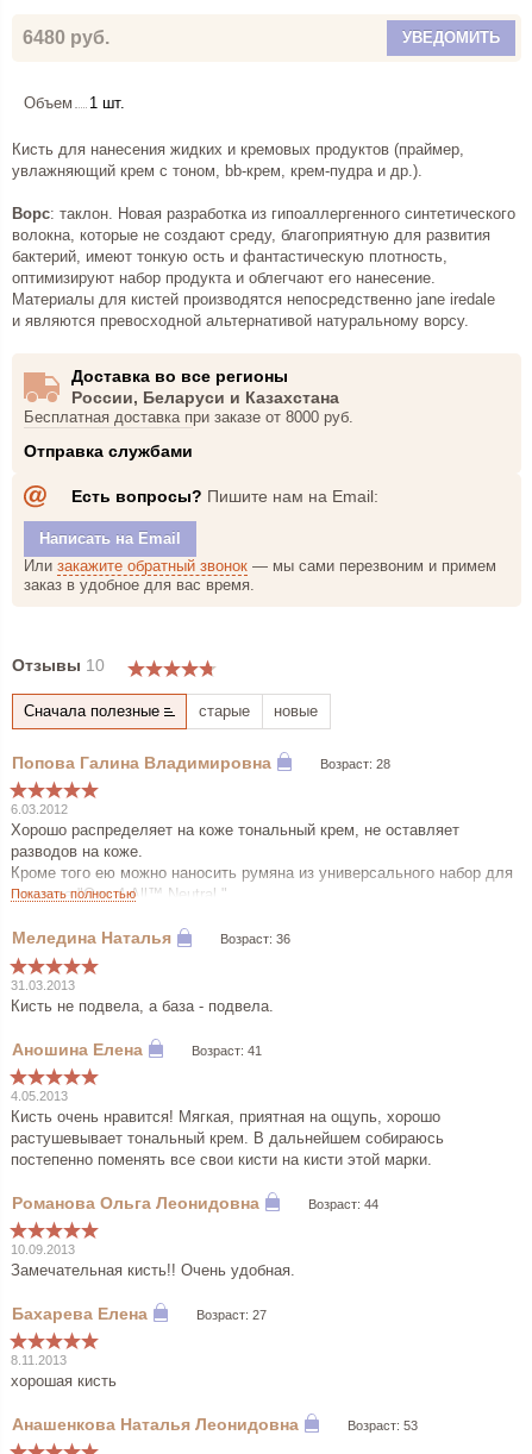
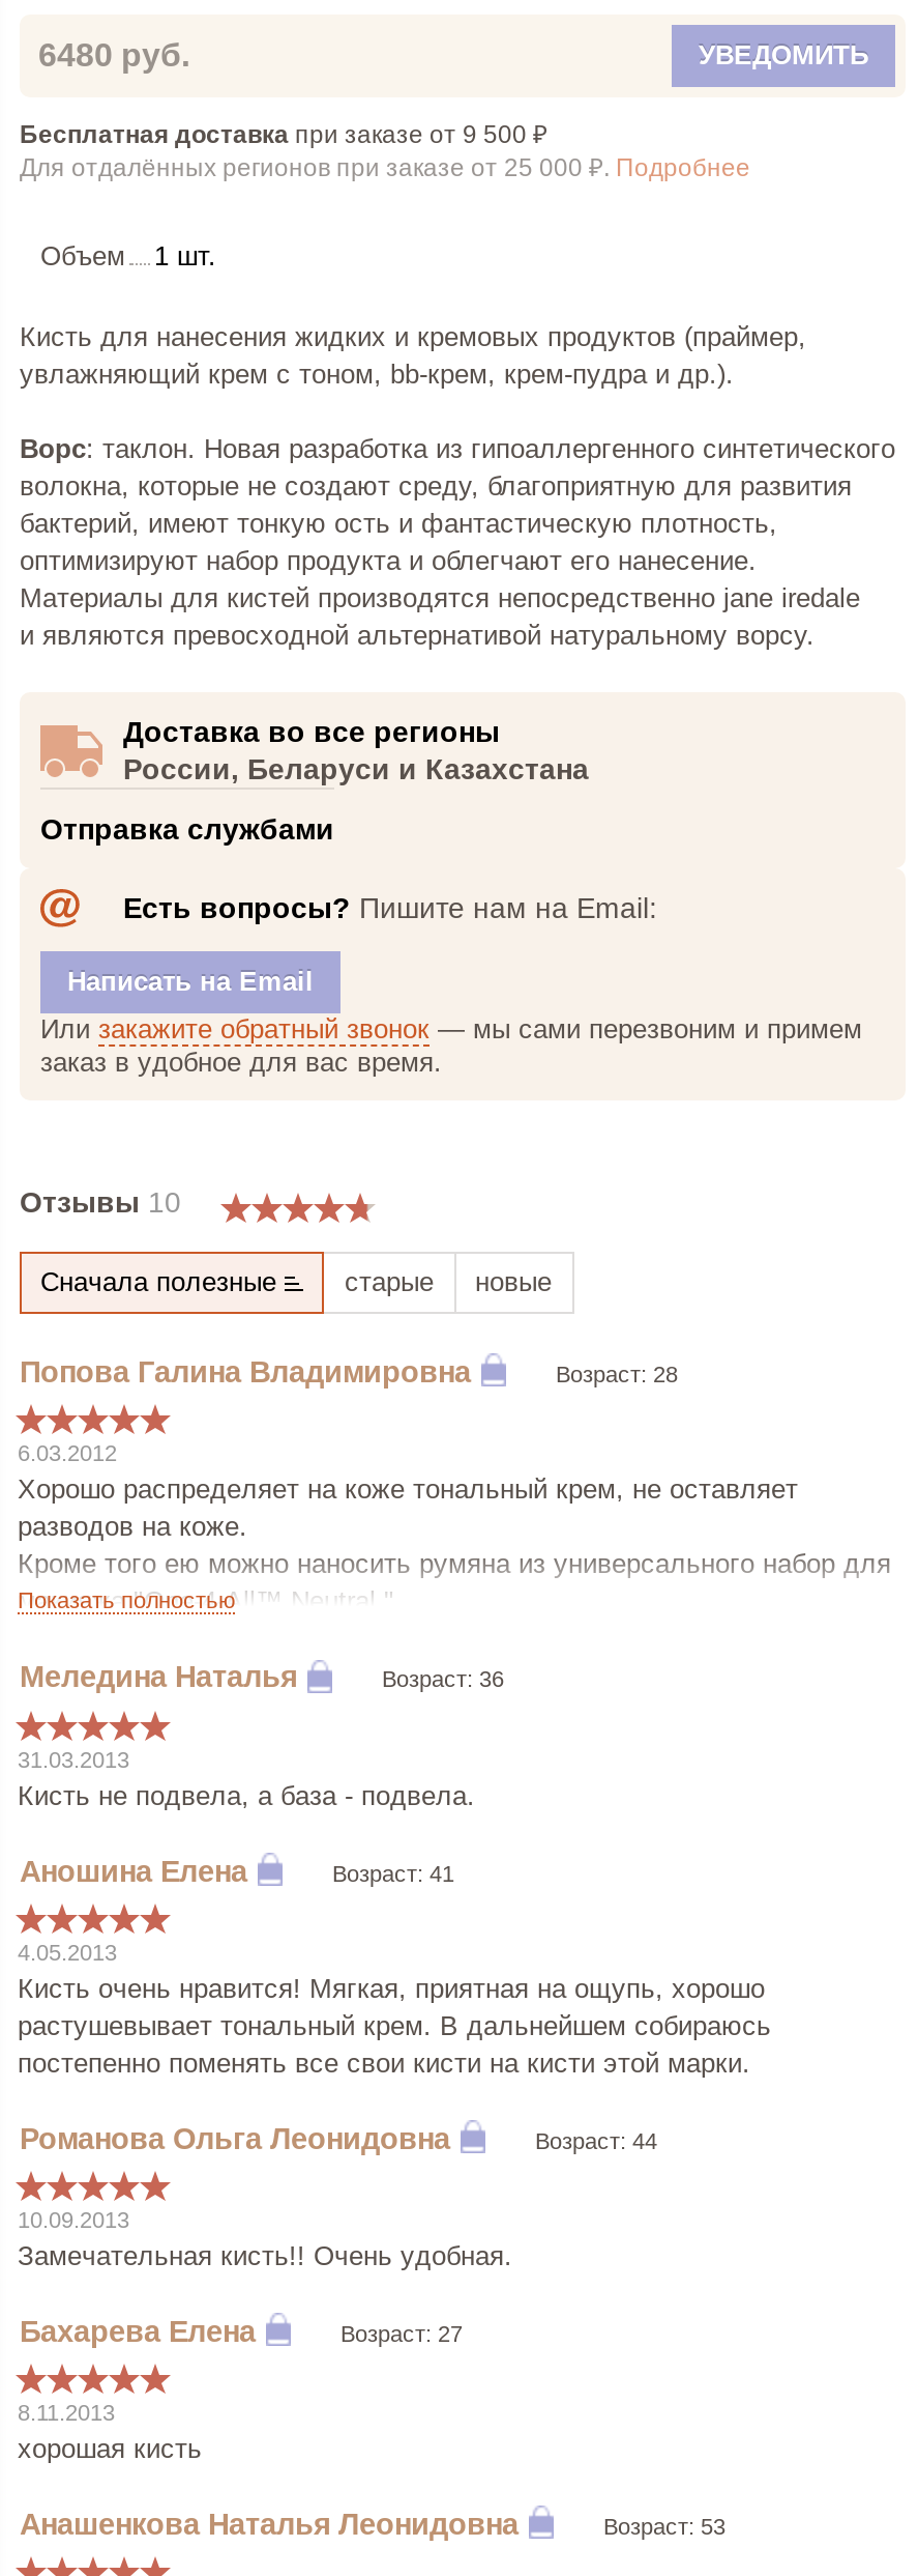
+ Бесплатная доставка при заказе от 9 500 ₽
+ Для отдалённых регионов при заказе от 25 000 ₽. Подробнее

moved down: Объем | 1 шт. | Кисть для нанесения жидких и кремовых продуктов (праймер, | ... | Доставка во все регионы | России, Беларуси и Казахстана

- Бесплатная доставка при заказе от 8000 руб.
